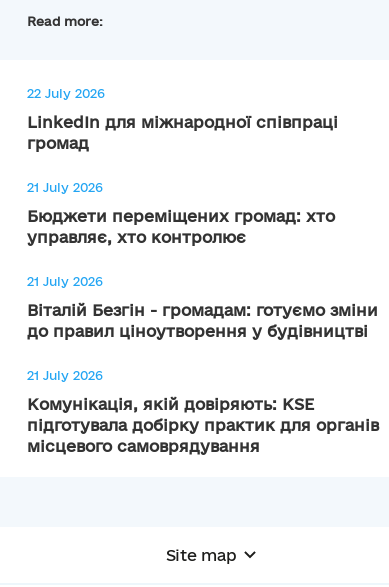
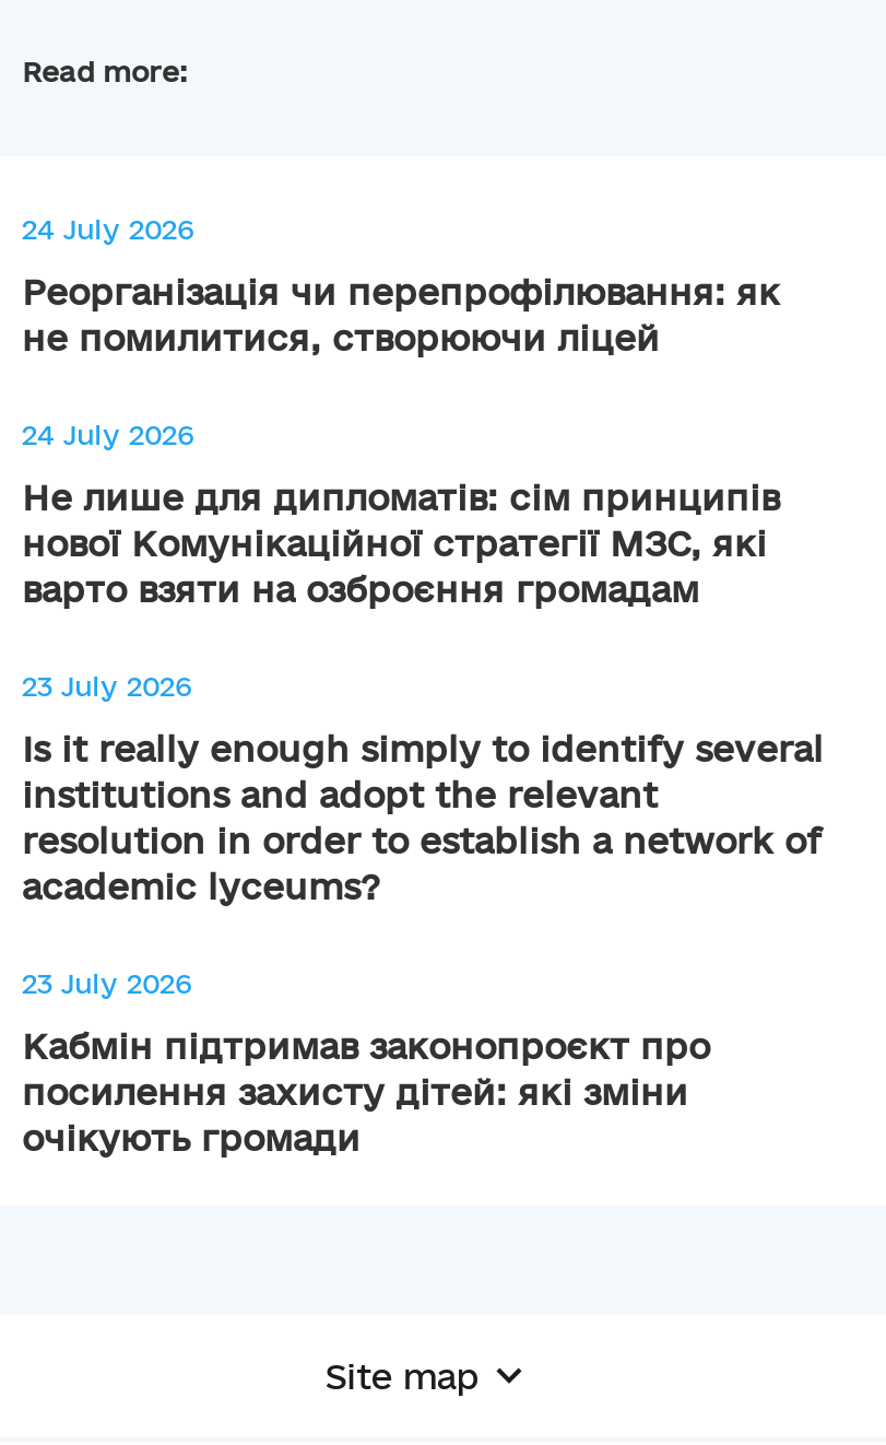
- 22 July 2026
+ 24 July 2026

- LinkedIn для міжнародної співпраці
- громад
+ Реорганізація чи перепрофілювання: як
+ не помилитися, створюючи ліцей

- 21 July 2026
+ 24 July 2026

- Бюджети переміщених громад: хто
- управляє, хто контролює
+ Не лише для дипломатів: сім принципів
+ нової Комунікаційної стратегії МЗС, які
+ варто взяти на озброєння громадам

- 21 July 2026
+ 23 July 2026

- Віталій Безгін - громадам: готуємо зміни
- до правил ціноутворення у будівництві
+ Is it really enough simply to identify several
+ institutions and adopt the relevant
+ resolution in order to establish a network of
+ academic lyceums?

- 21 July 2026
+ 23 July 2026

- Комунікація, якій довіряють: KSE
- підготувала добірку практик для органів
- місцевого самоврядування
+ Кабмін підтримав законопроєкт про
+ посилення захисту дітей: які зміни
+ очікують громади
